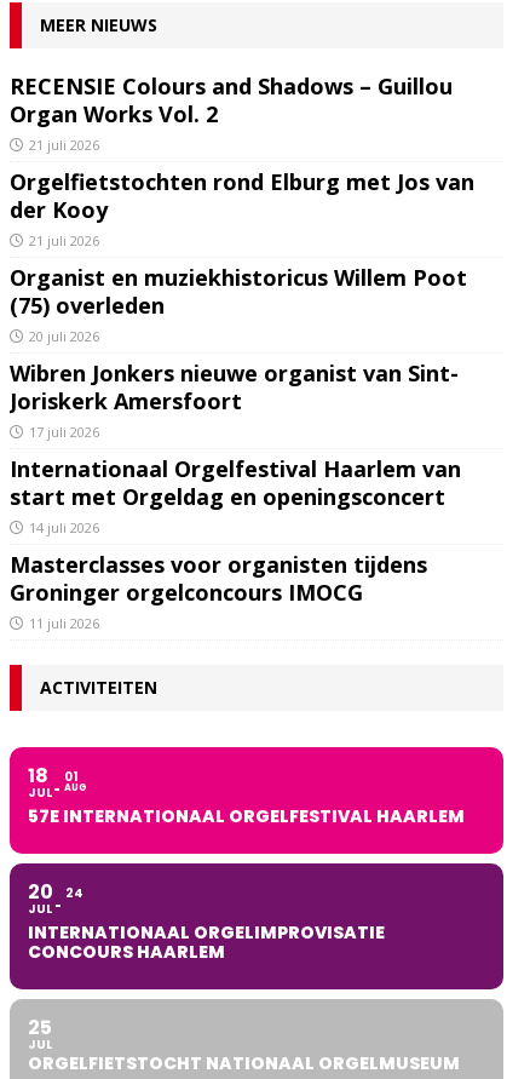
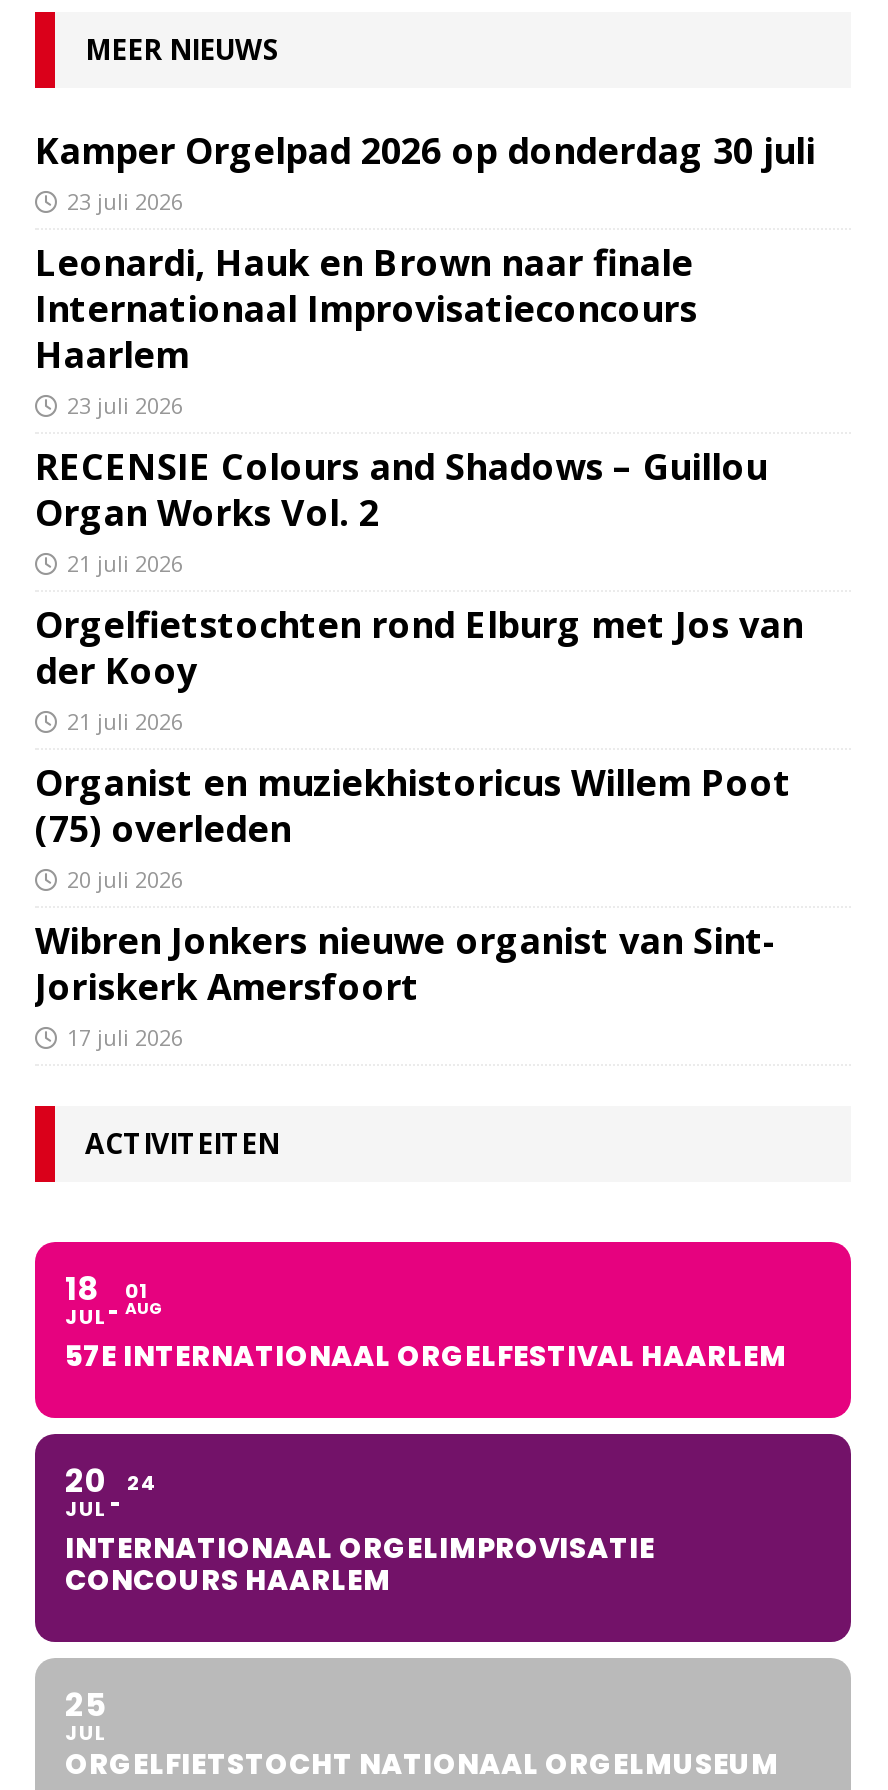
+ Kamper Orgelpad 2026 op donderdag 30 juli
+ 23 juli 2026
+ Leonardi, Hauk en Brown naar finale
+ Internationaal Improvisatieconcours
+ Haarlem
+ 23 juli 2026

moved down: RECENSIE Colours and Shadows – Guillou | Organ Works Vol. 2 | 21 juli 2026 | ... | Joriskerk Amersfoort | 17 juli 2026

- Internationaal Orgelfestival Haarlem van
- start met Orgeldag en openingsconcert
- 14 juli 2026
- Masterclasses voor organisten tijdens
- Groninger orgelconcours IMOCG
- 11 juli 2026
